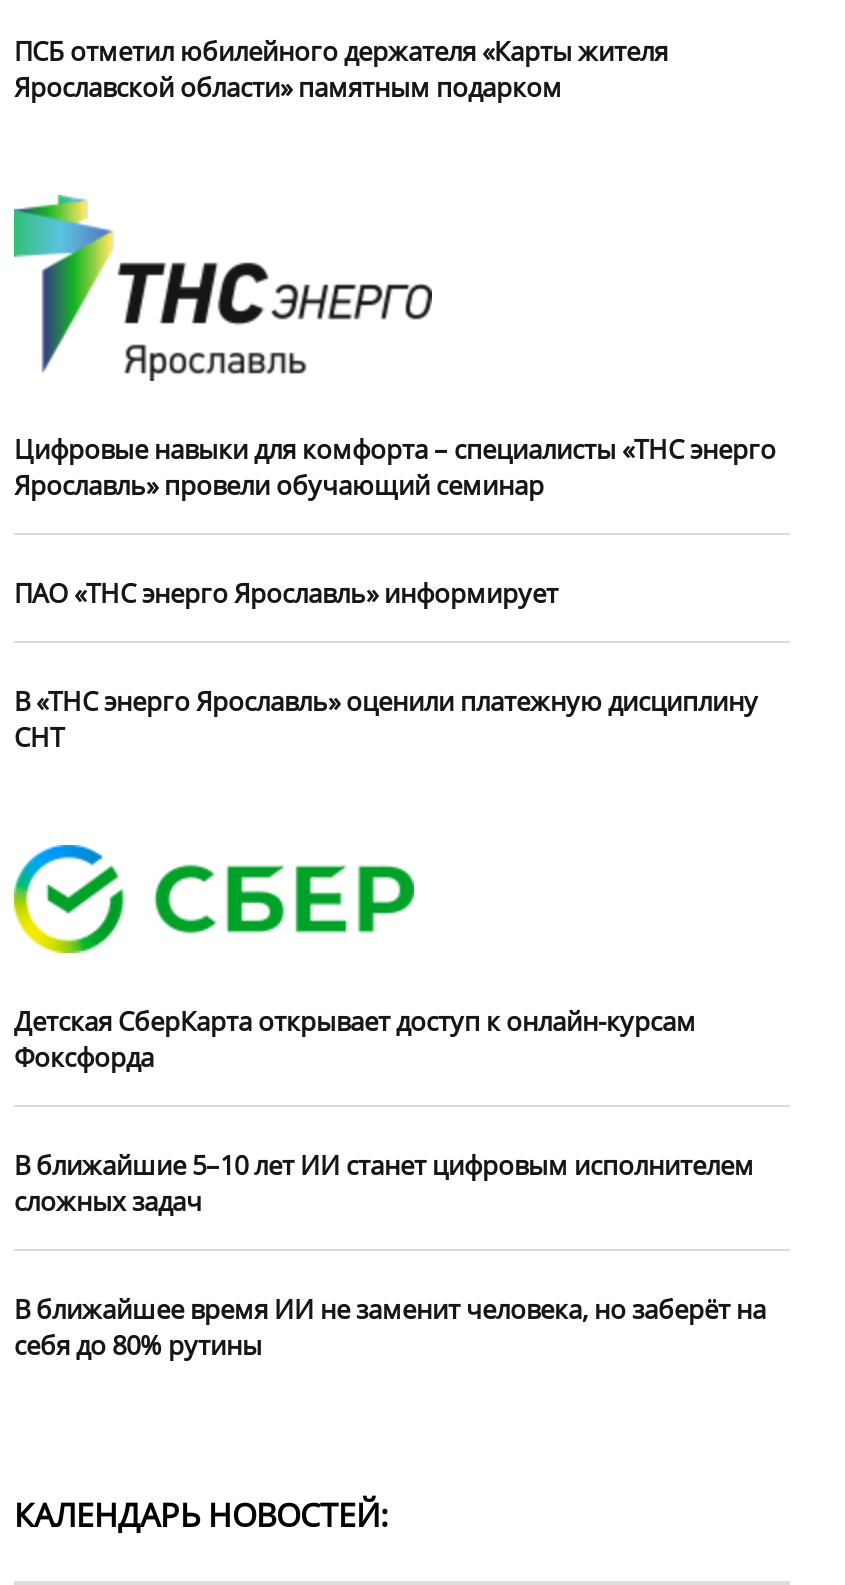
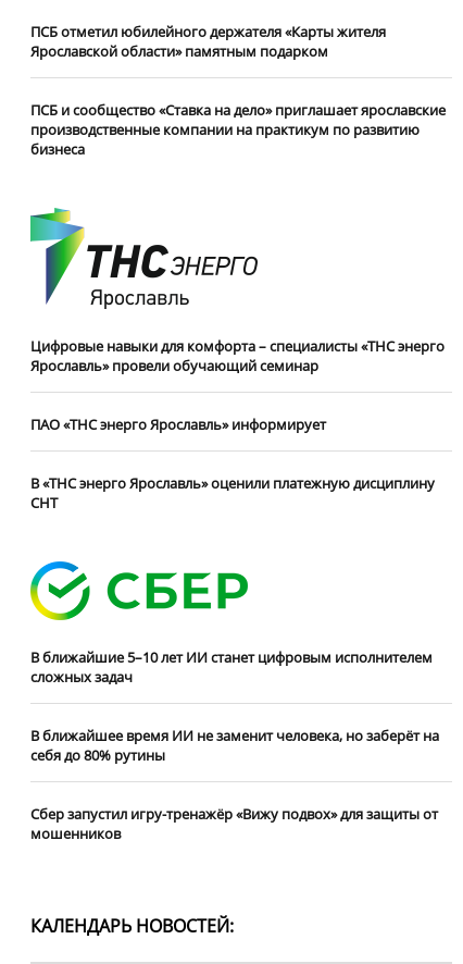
+ ПСБ и сообщество «Ставка на дело» приглашает ярославские
+ производственные компании на практикум по развитию
+ бизнеса

- Детская СберКарта открывает доступ к онлайн-курсам
- Фоксфорда

+ Сбер запустил игру-тренажёр «Вижу подвох» для защиты от
+ мошенников
